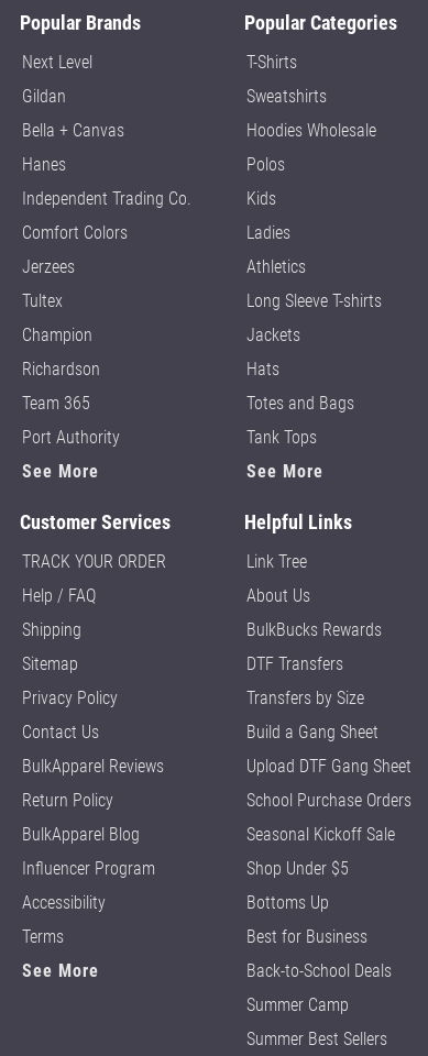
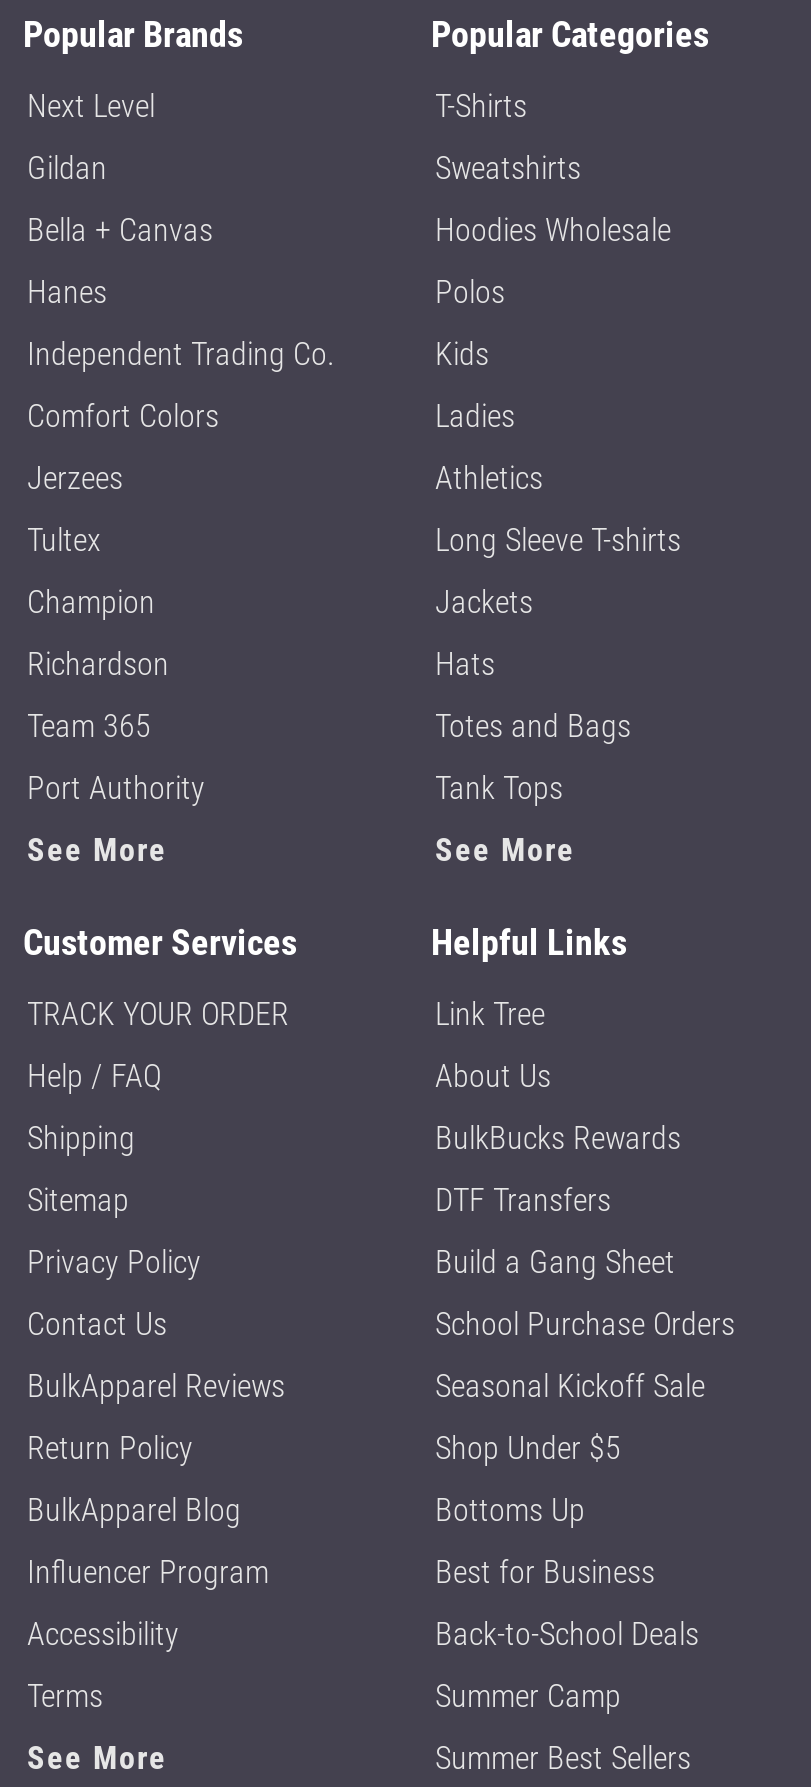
- Transfers by Size

- Upload DTF Gang Sheet
